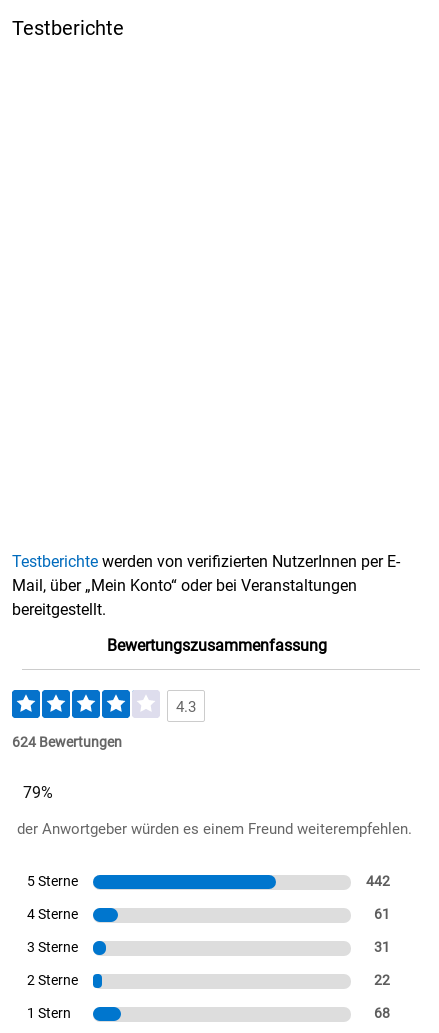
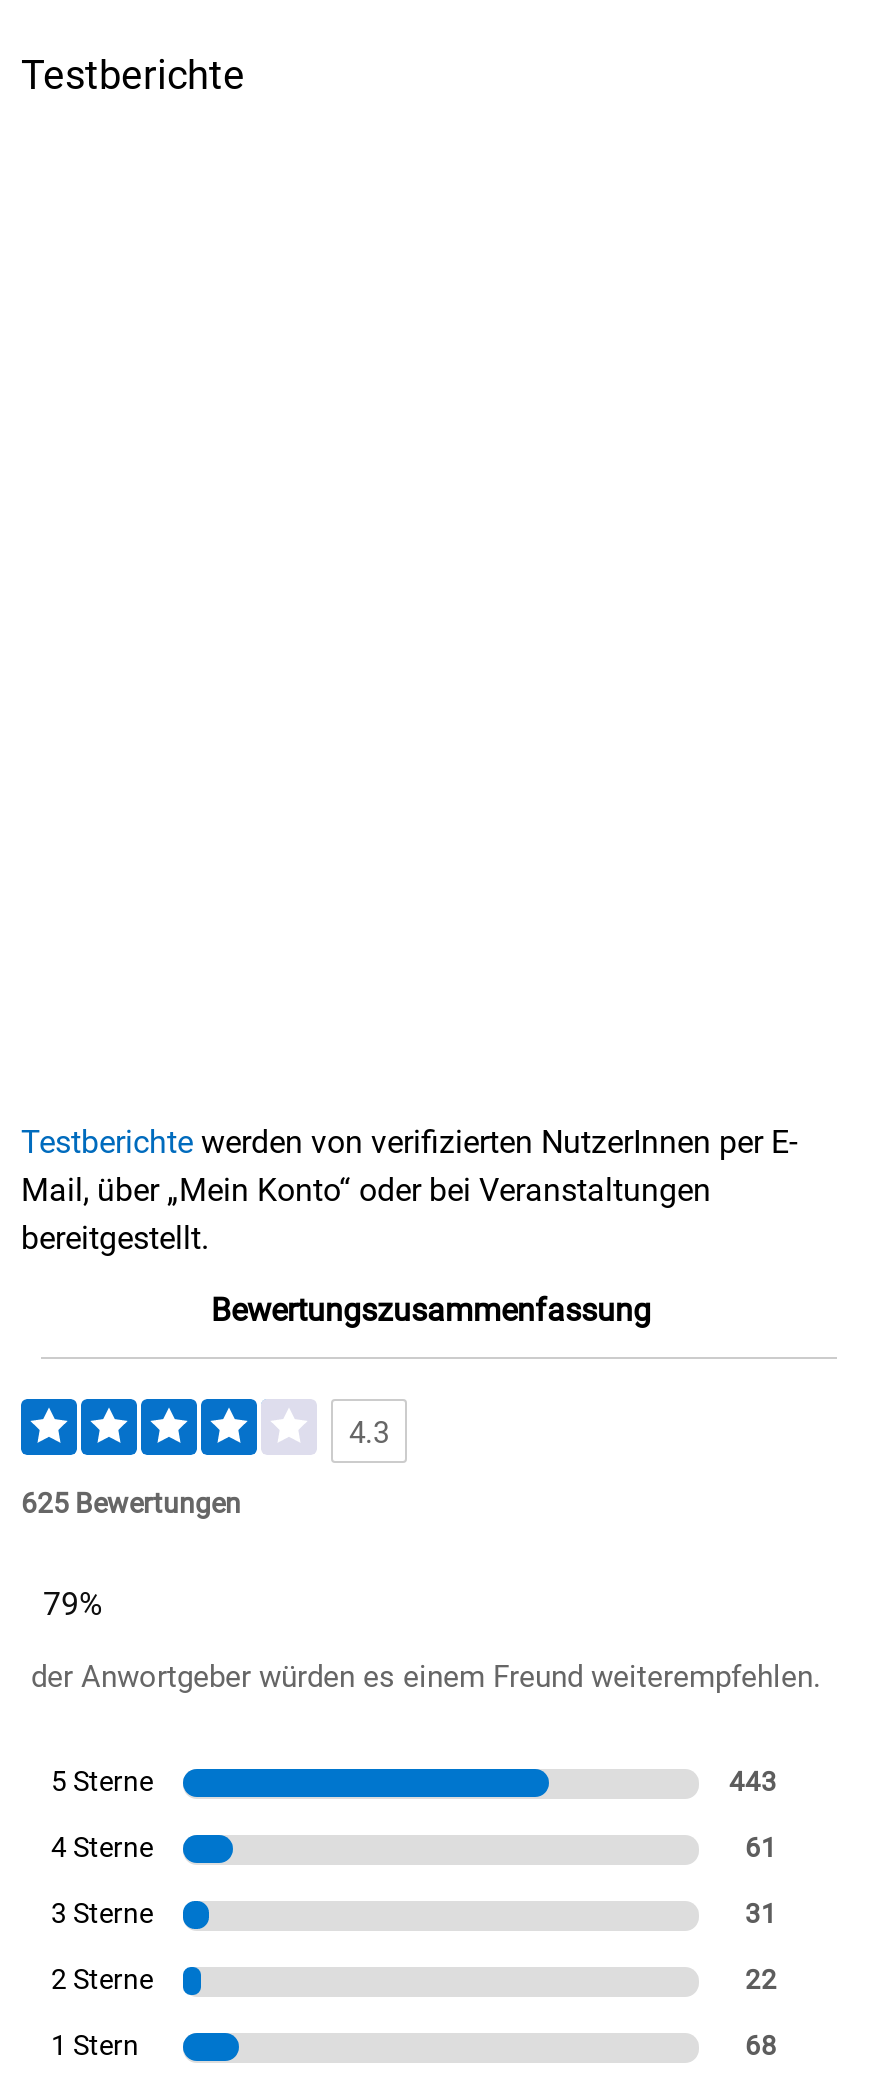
- 624 Bewertungen
+ 625 Bewertungen

- 442
+ 443
